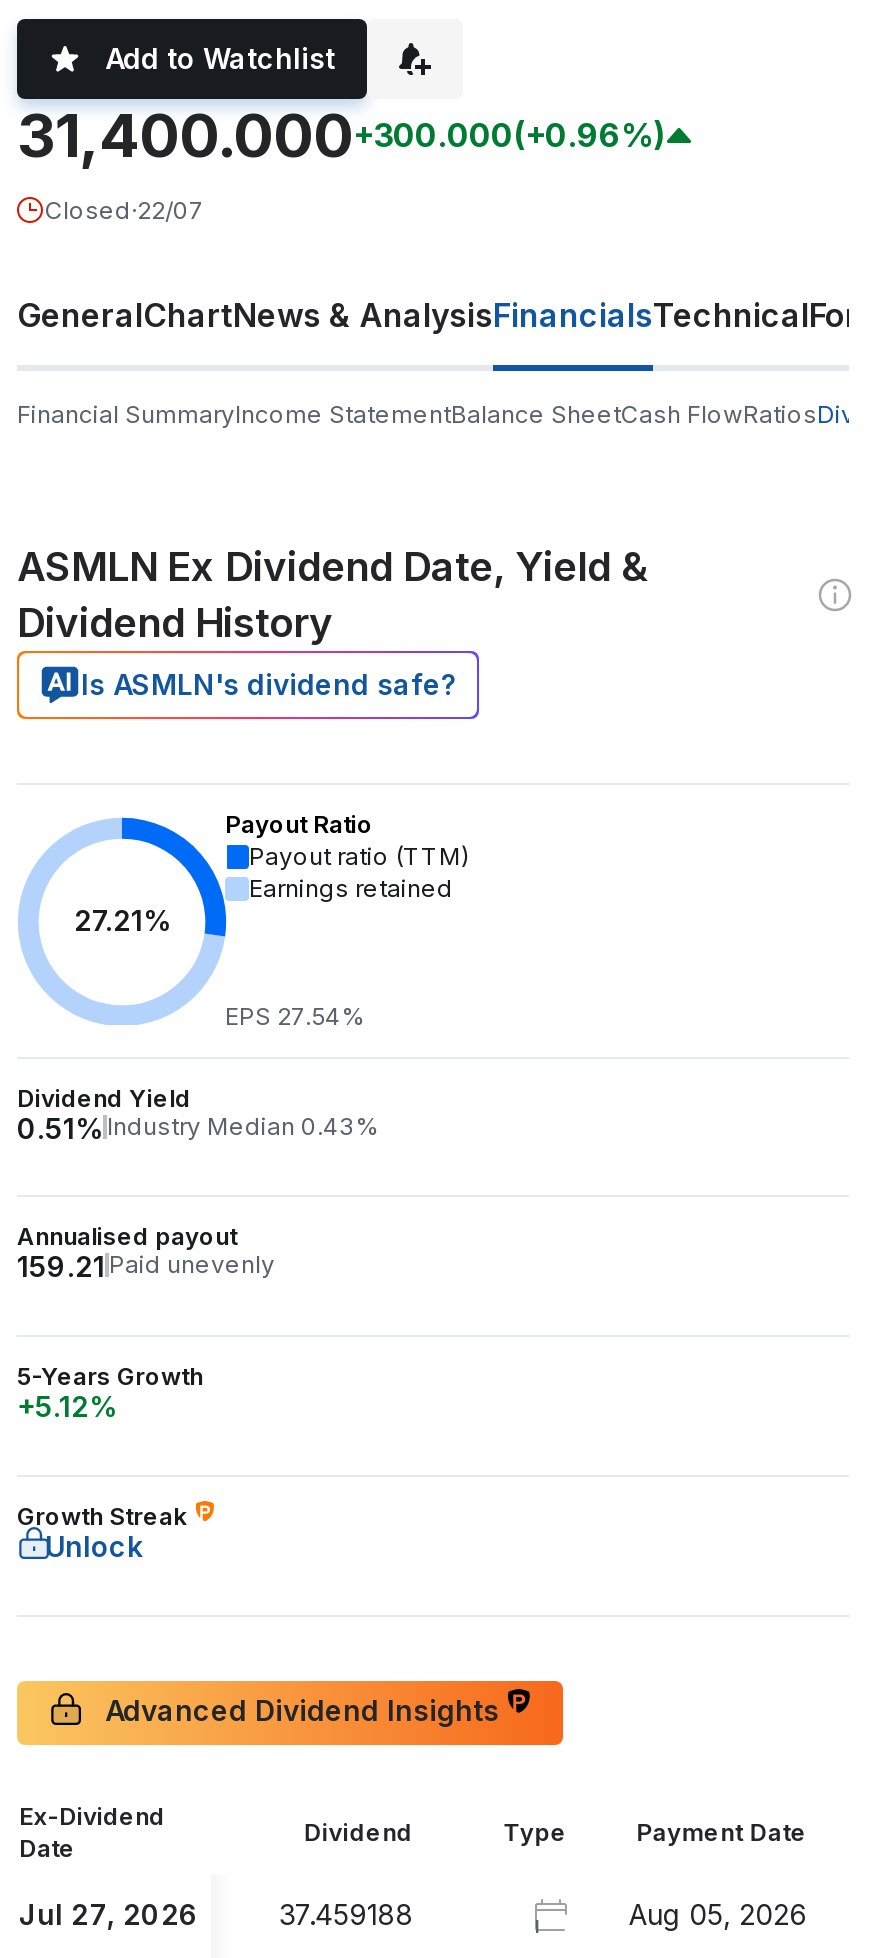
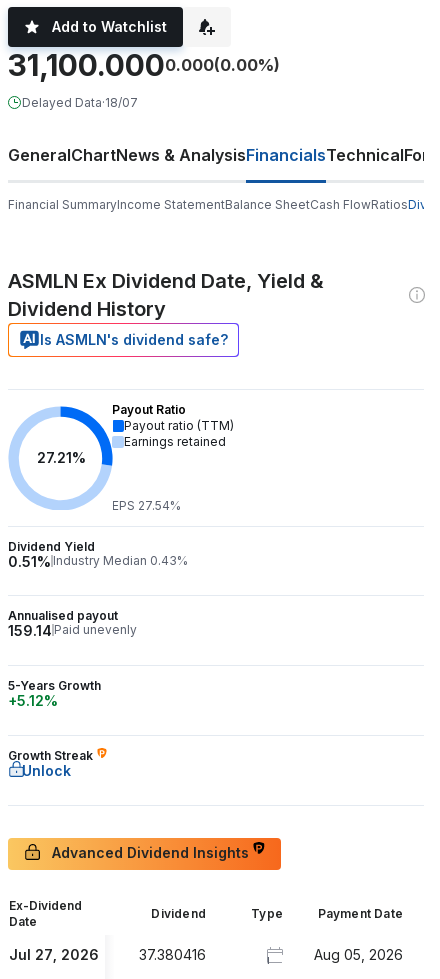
- 31,400.000+300.000(+0.96%)
- Closed·22/07
+ 31,100.0000.000(0.00%)
+ Delayed Data·18/07

- 159.21 Paid unevenly
+ 159.14 Paid unevenly

- 37.459188
+ 37.380416
